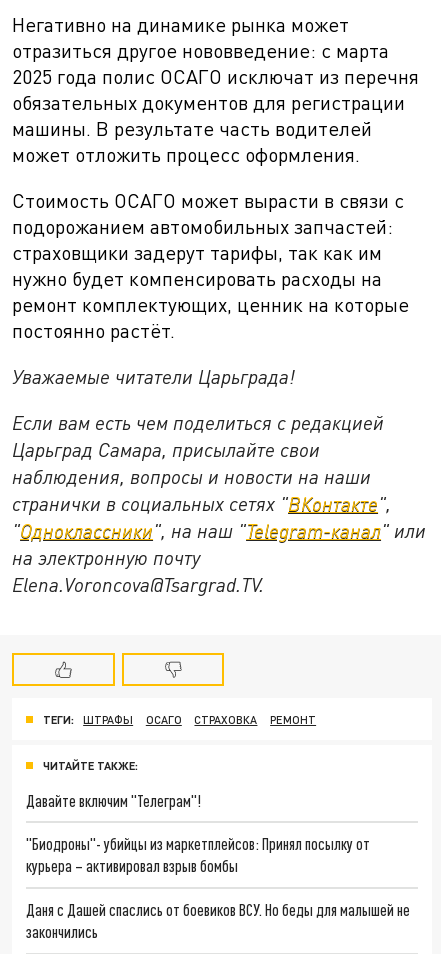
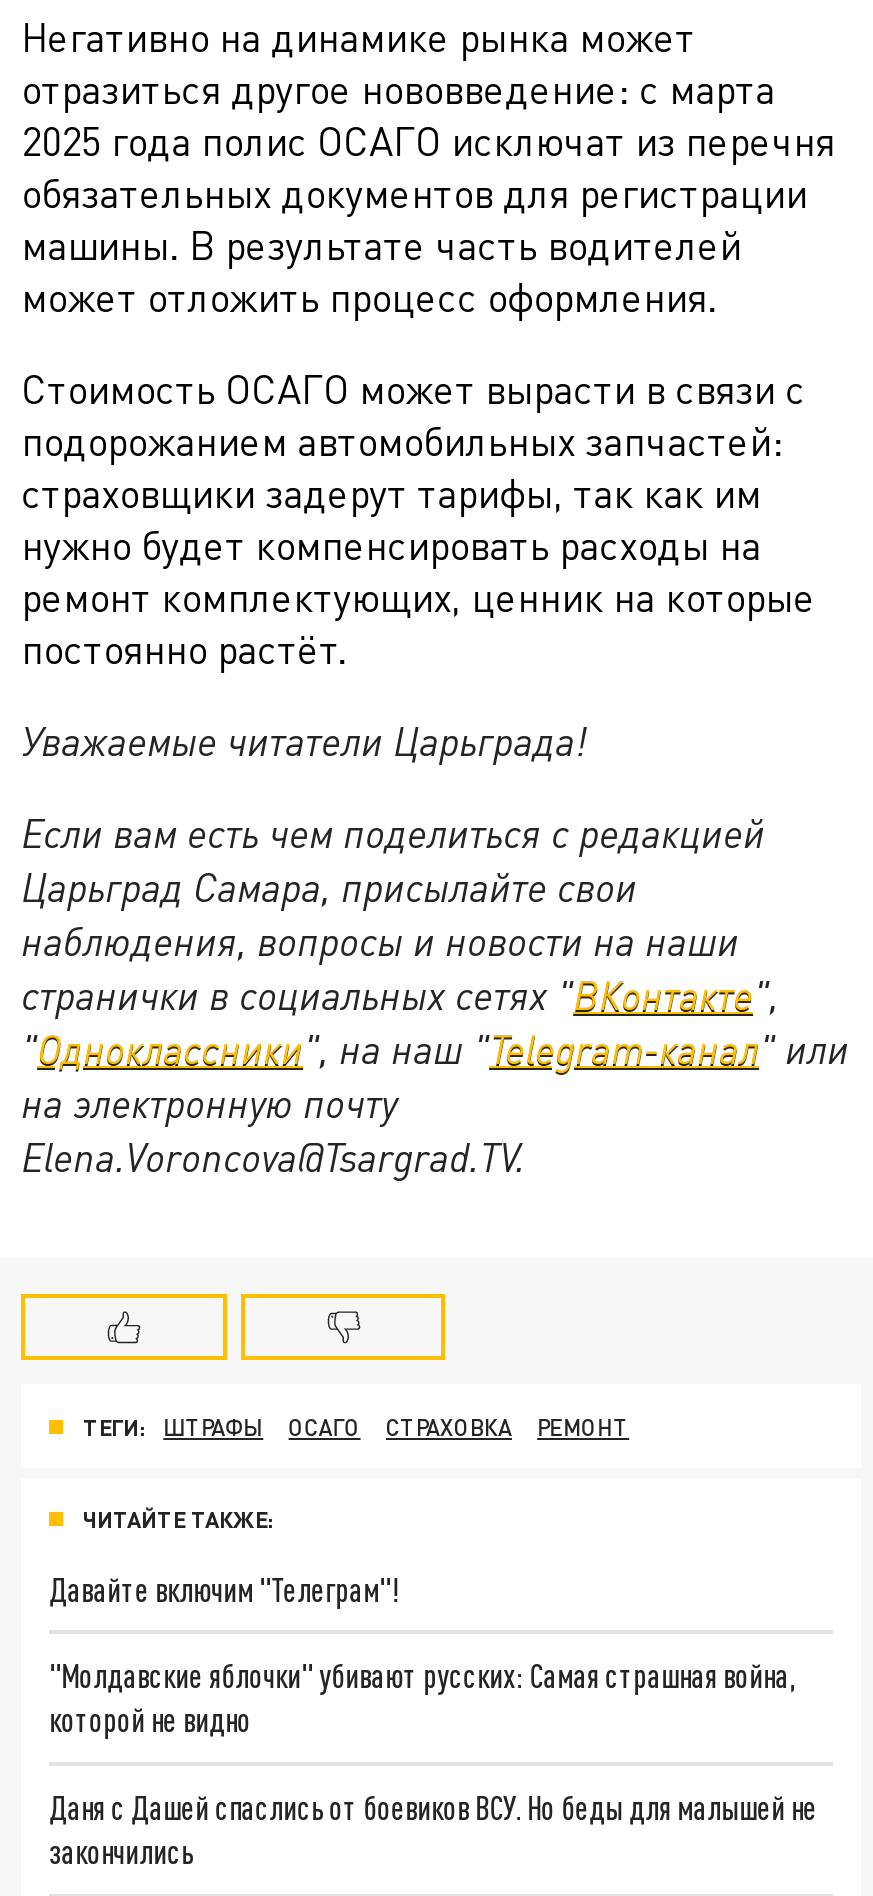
- "Биодроны"- убийцы из маркетплейсов: Принял посылку от
- курьера – активировал взрыв бомбы
+ "Молдавские яблочки" убивают русских: Самая страшная война,
+ которой не видно
